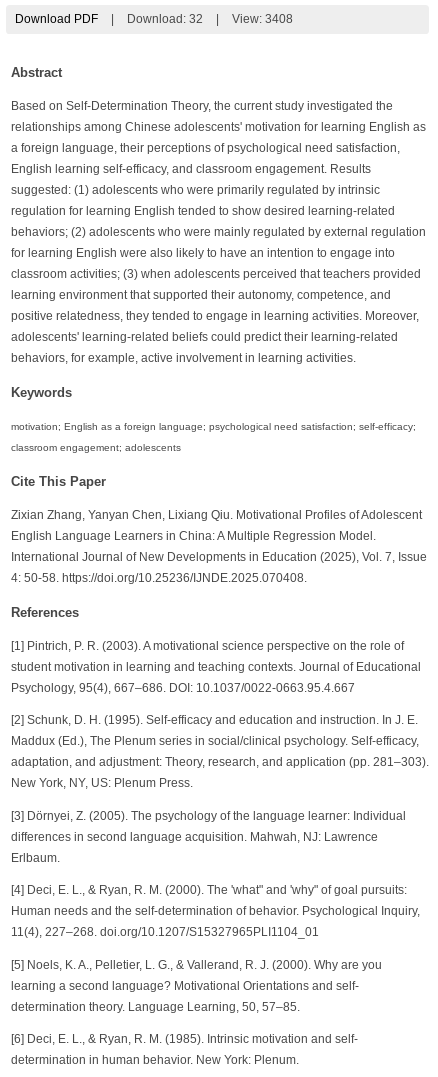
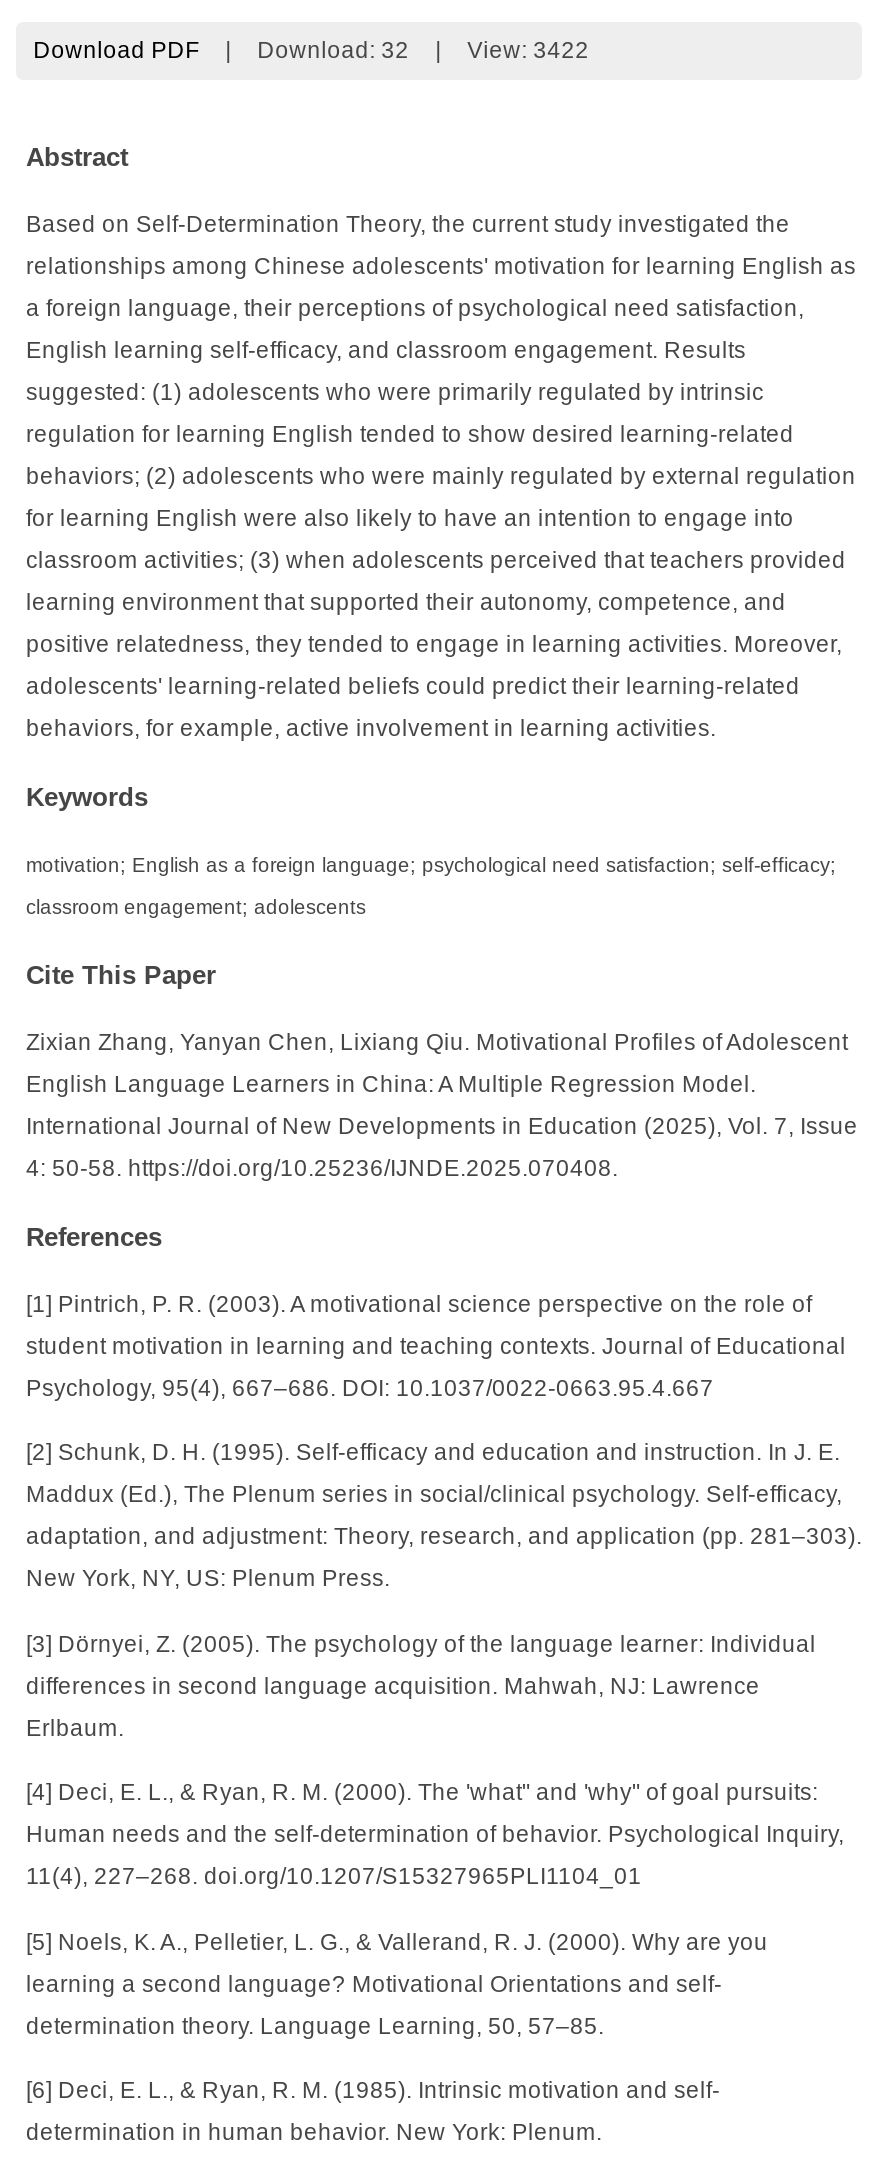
- View: 3408
+ View: 3422
